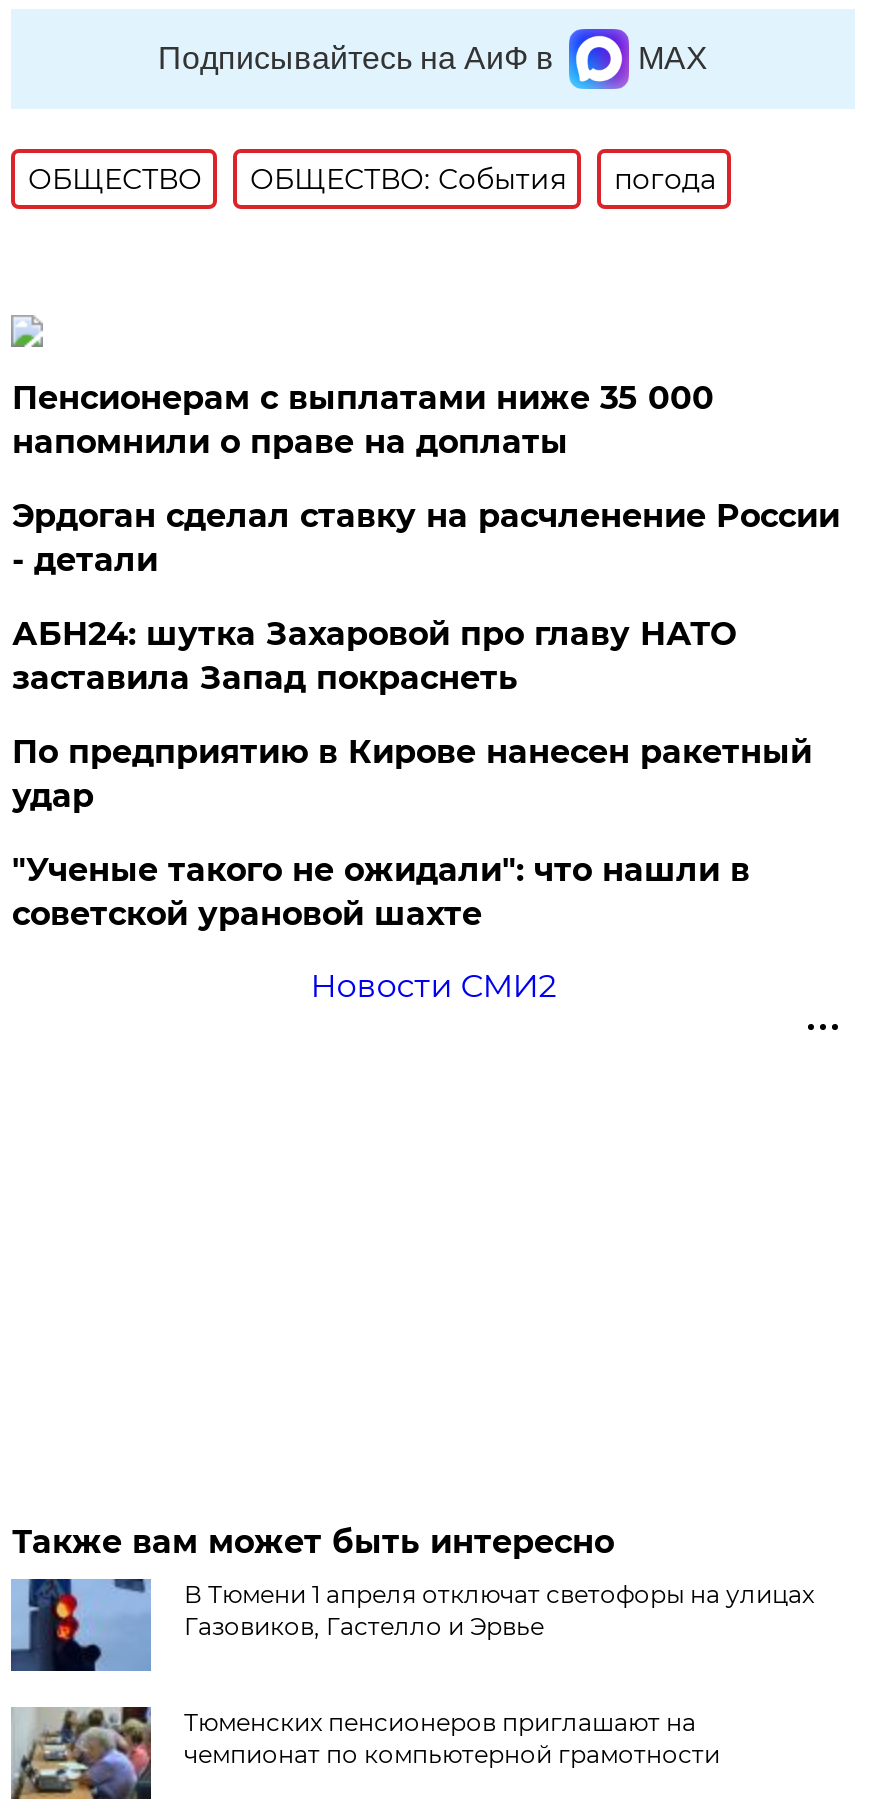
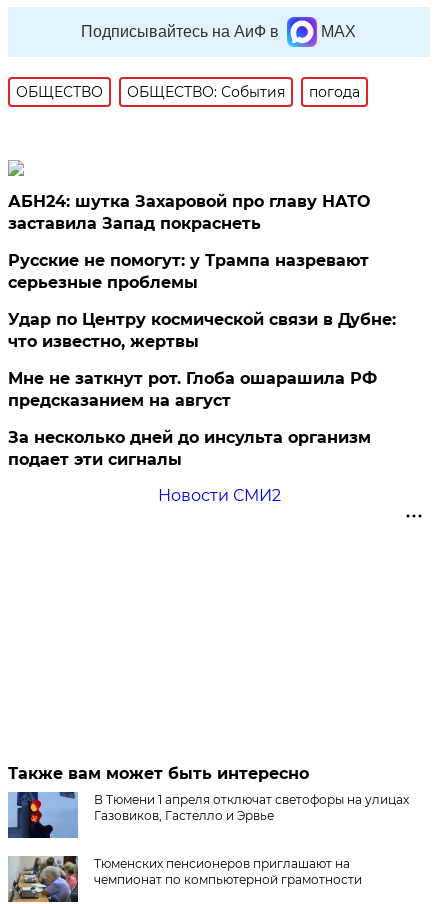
- Пенсионерам с выплатами ниже 35 000
- напомнили о праве на доплаты
- Эрдоган сделал ставку на расчленение России
- - детали

moved up: АБН24: шутка Захаровой про главу НАТО | заставила Запад покраснеть

- По предприятию в Кирове нанесен ракетный
- удар
- "Ученые такого не ожидали": что нашли в
- советской урановой шахте
+ Русские не помогут: у Трампа назревают
+ серьезные проблемы
+ Удар по Центру космической связи в Дубне:
+ что известно, жертвы
+ Мне не заткнут рот. Глоба ошарашила РФ
+ предсказанием на август
+ За несколько дней до инсульта организм
+ подает эти сигналы
